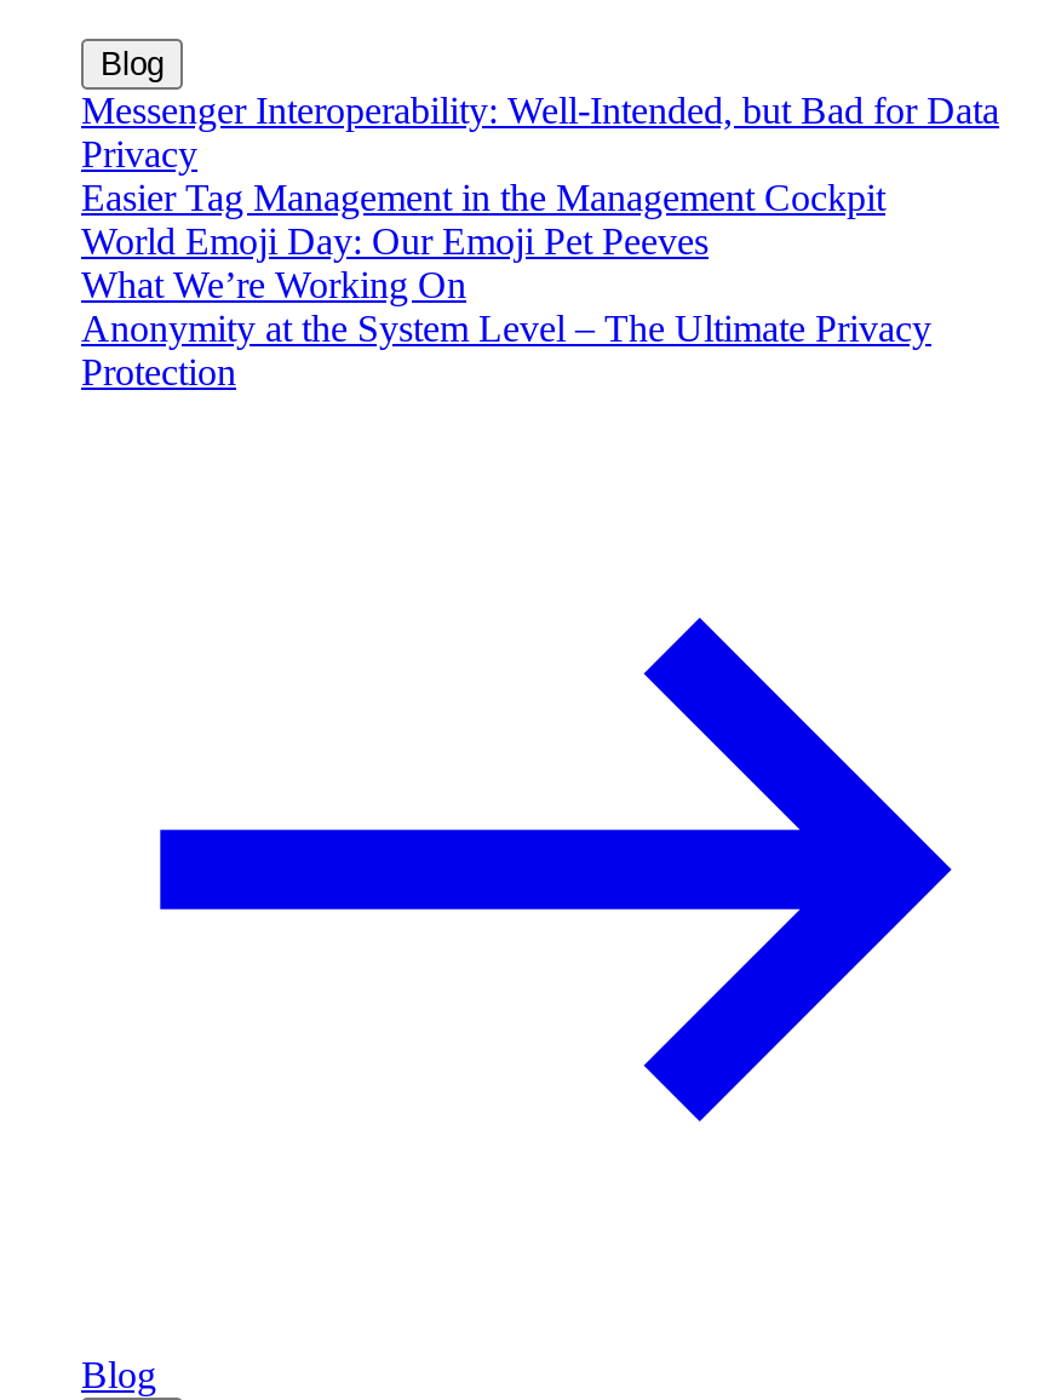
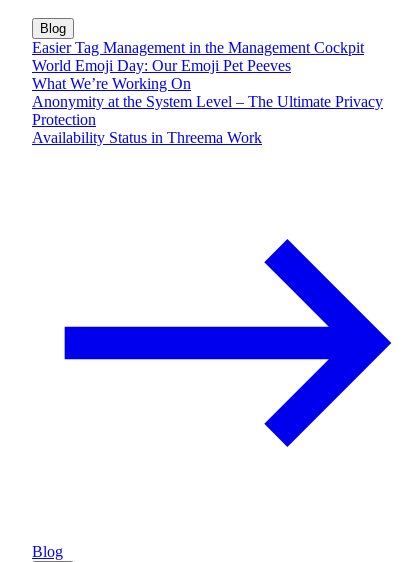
- Messenger Interoperability: Well-Intended, but Bad for Data
- Privacy

moved up: Easier Tag Management in the Management Cockpit | World Emoji Day: Our Emoji Pet Peeves | What We’re Working On | Anonymity at the System Level – The Ultimate Privacy | Protection

+ Availability Status in Threema Work
